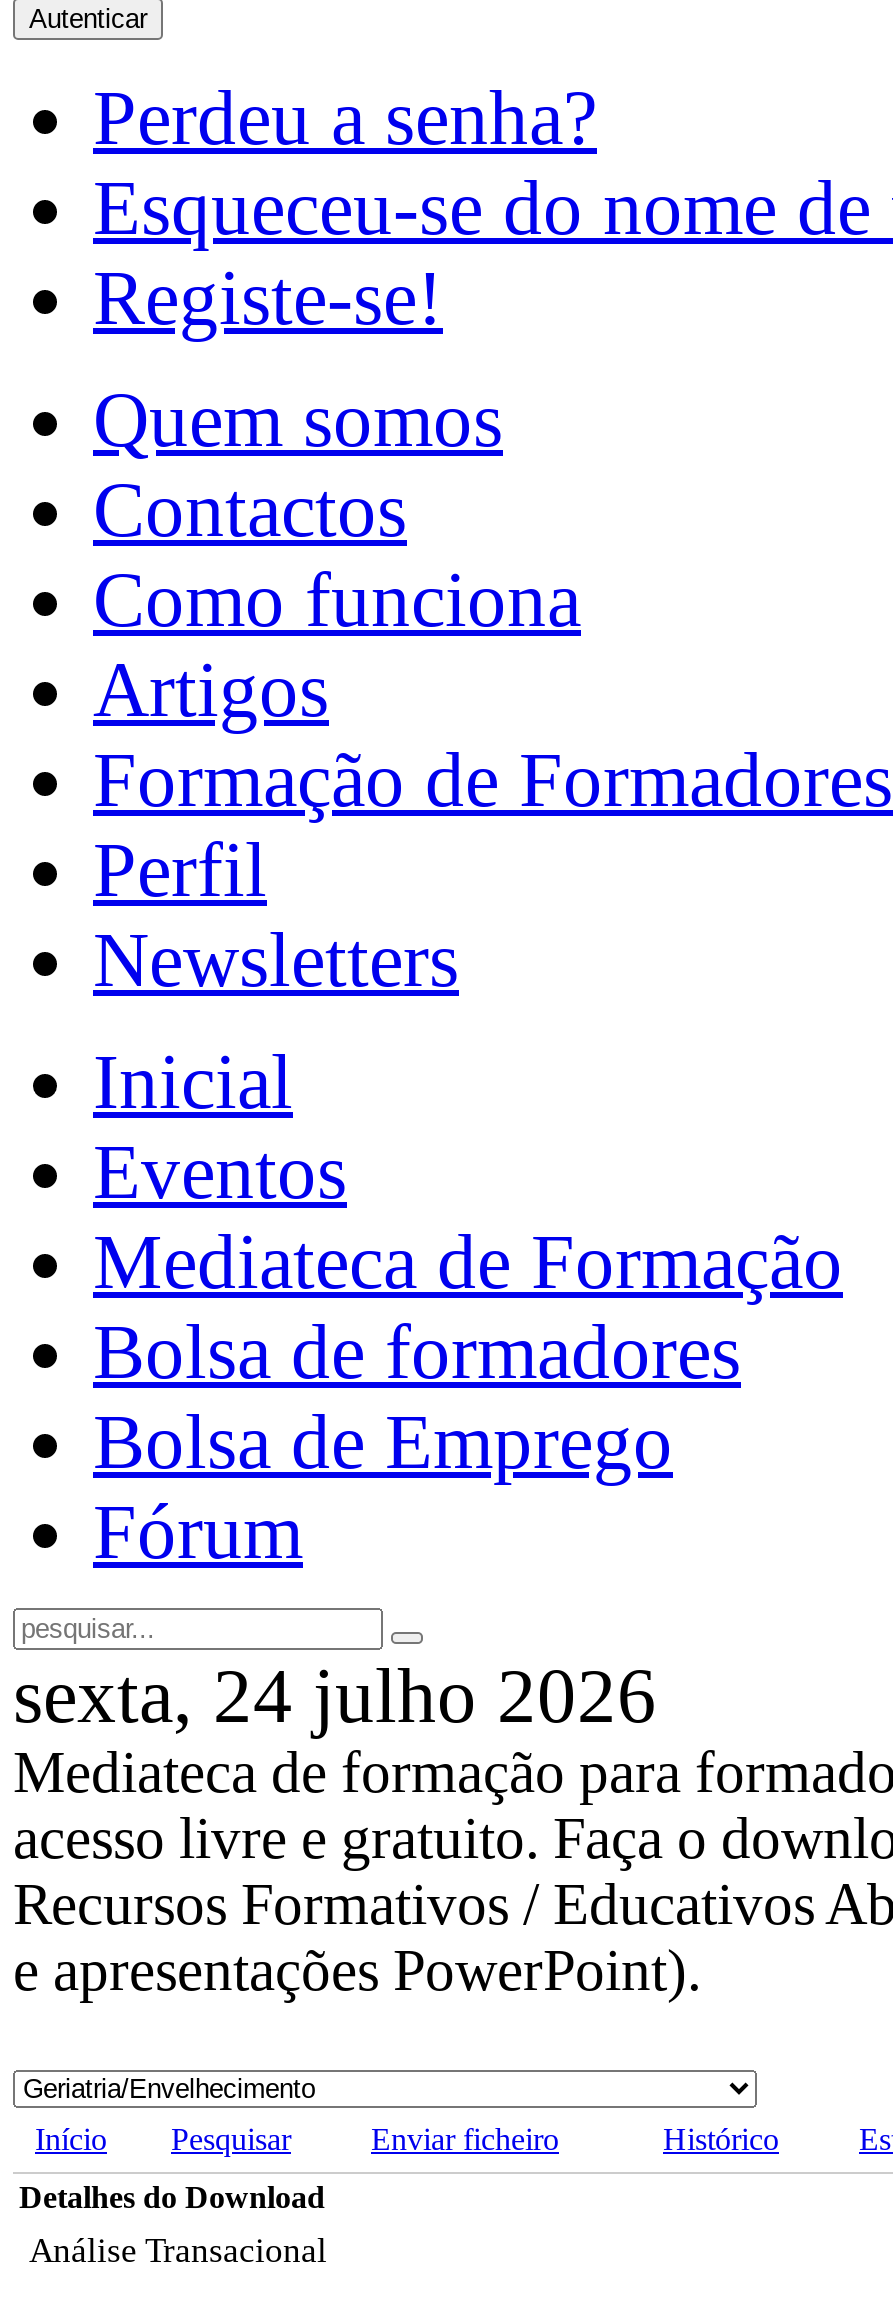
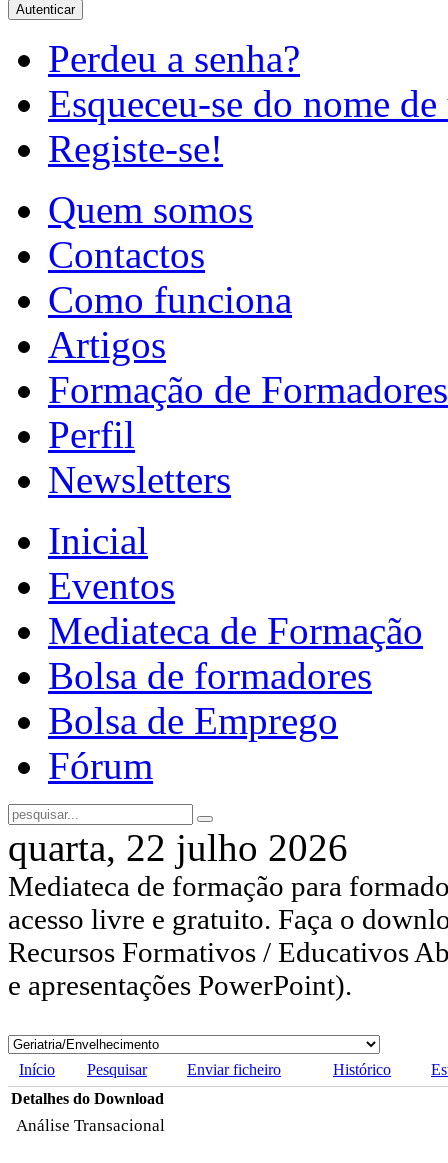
- sexta, 24 julho 2026
+ quarta, 22 julho 2026
